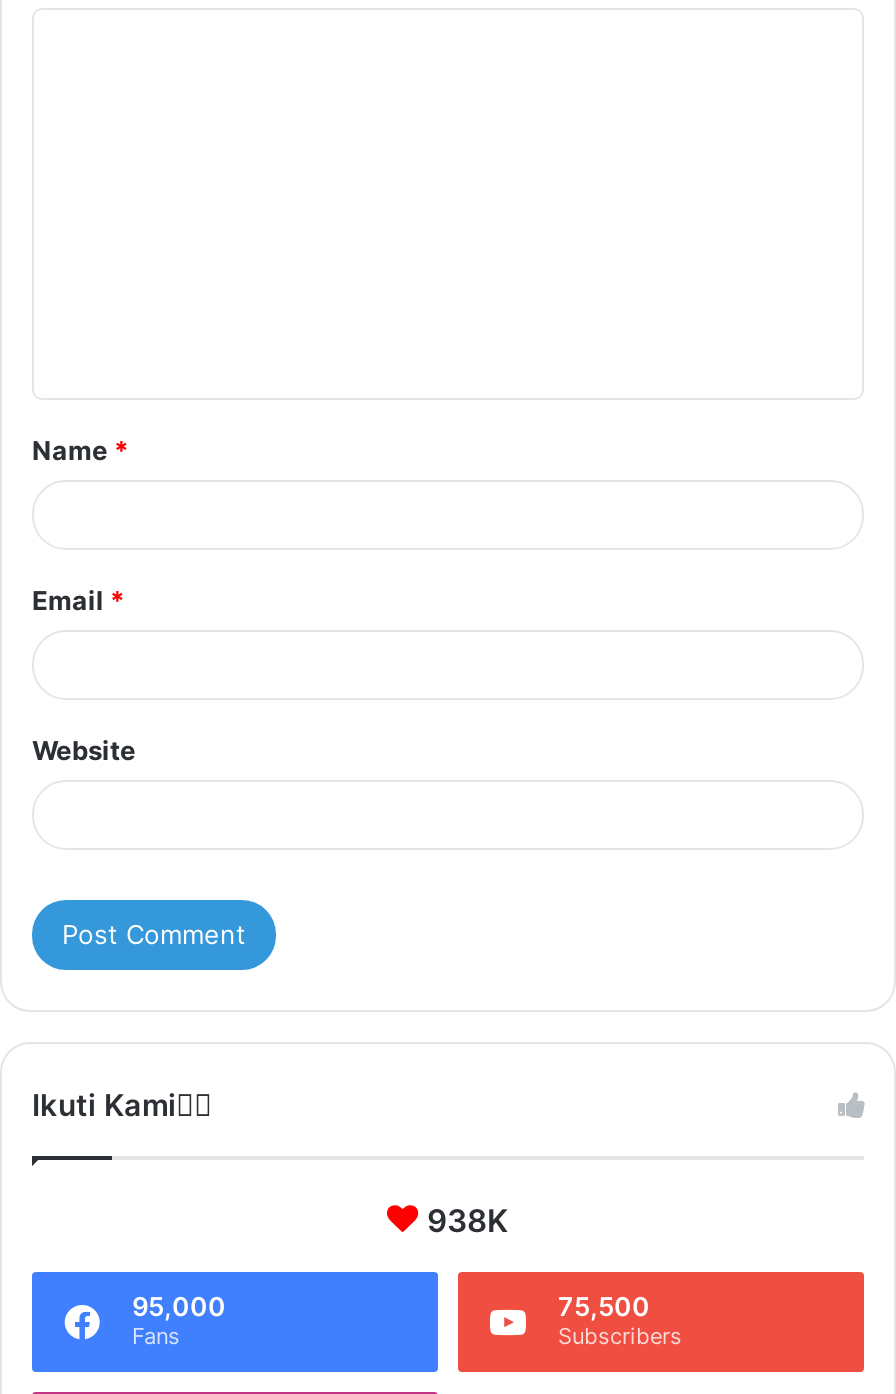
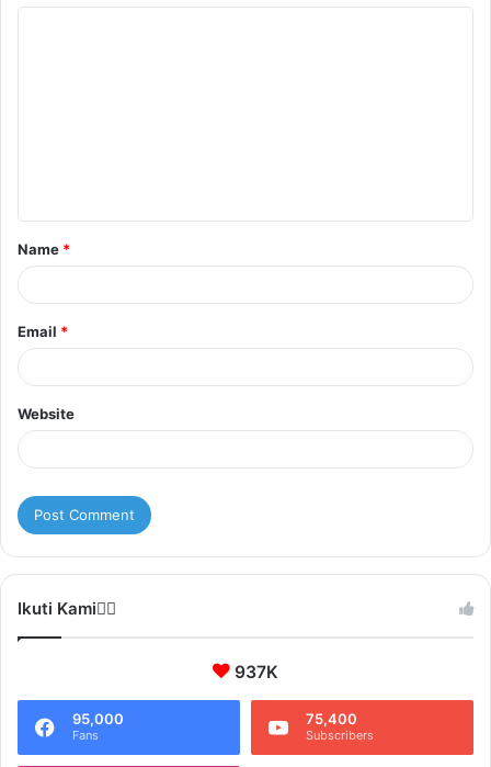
- 938K
+ 937K

- 75,500
+ 75,400
